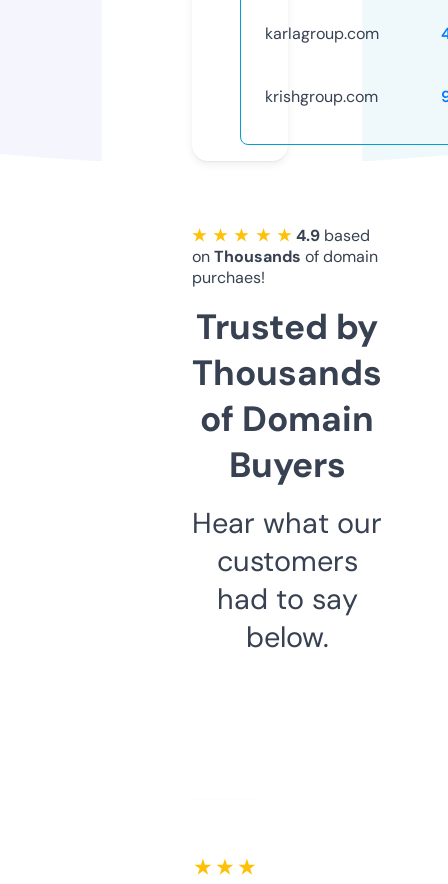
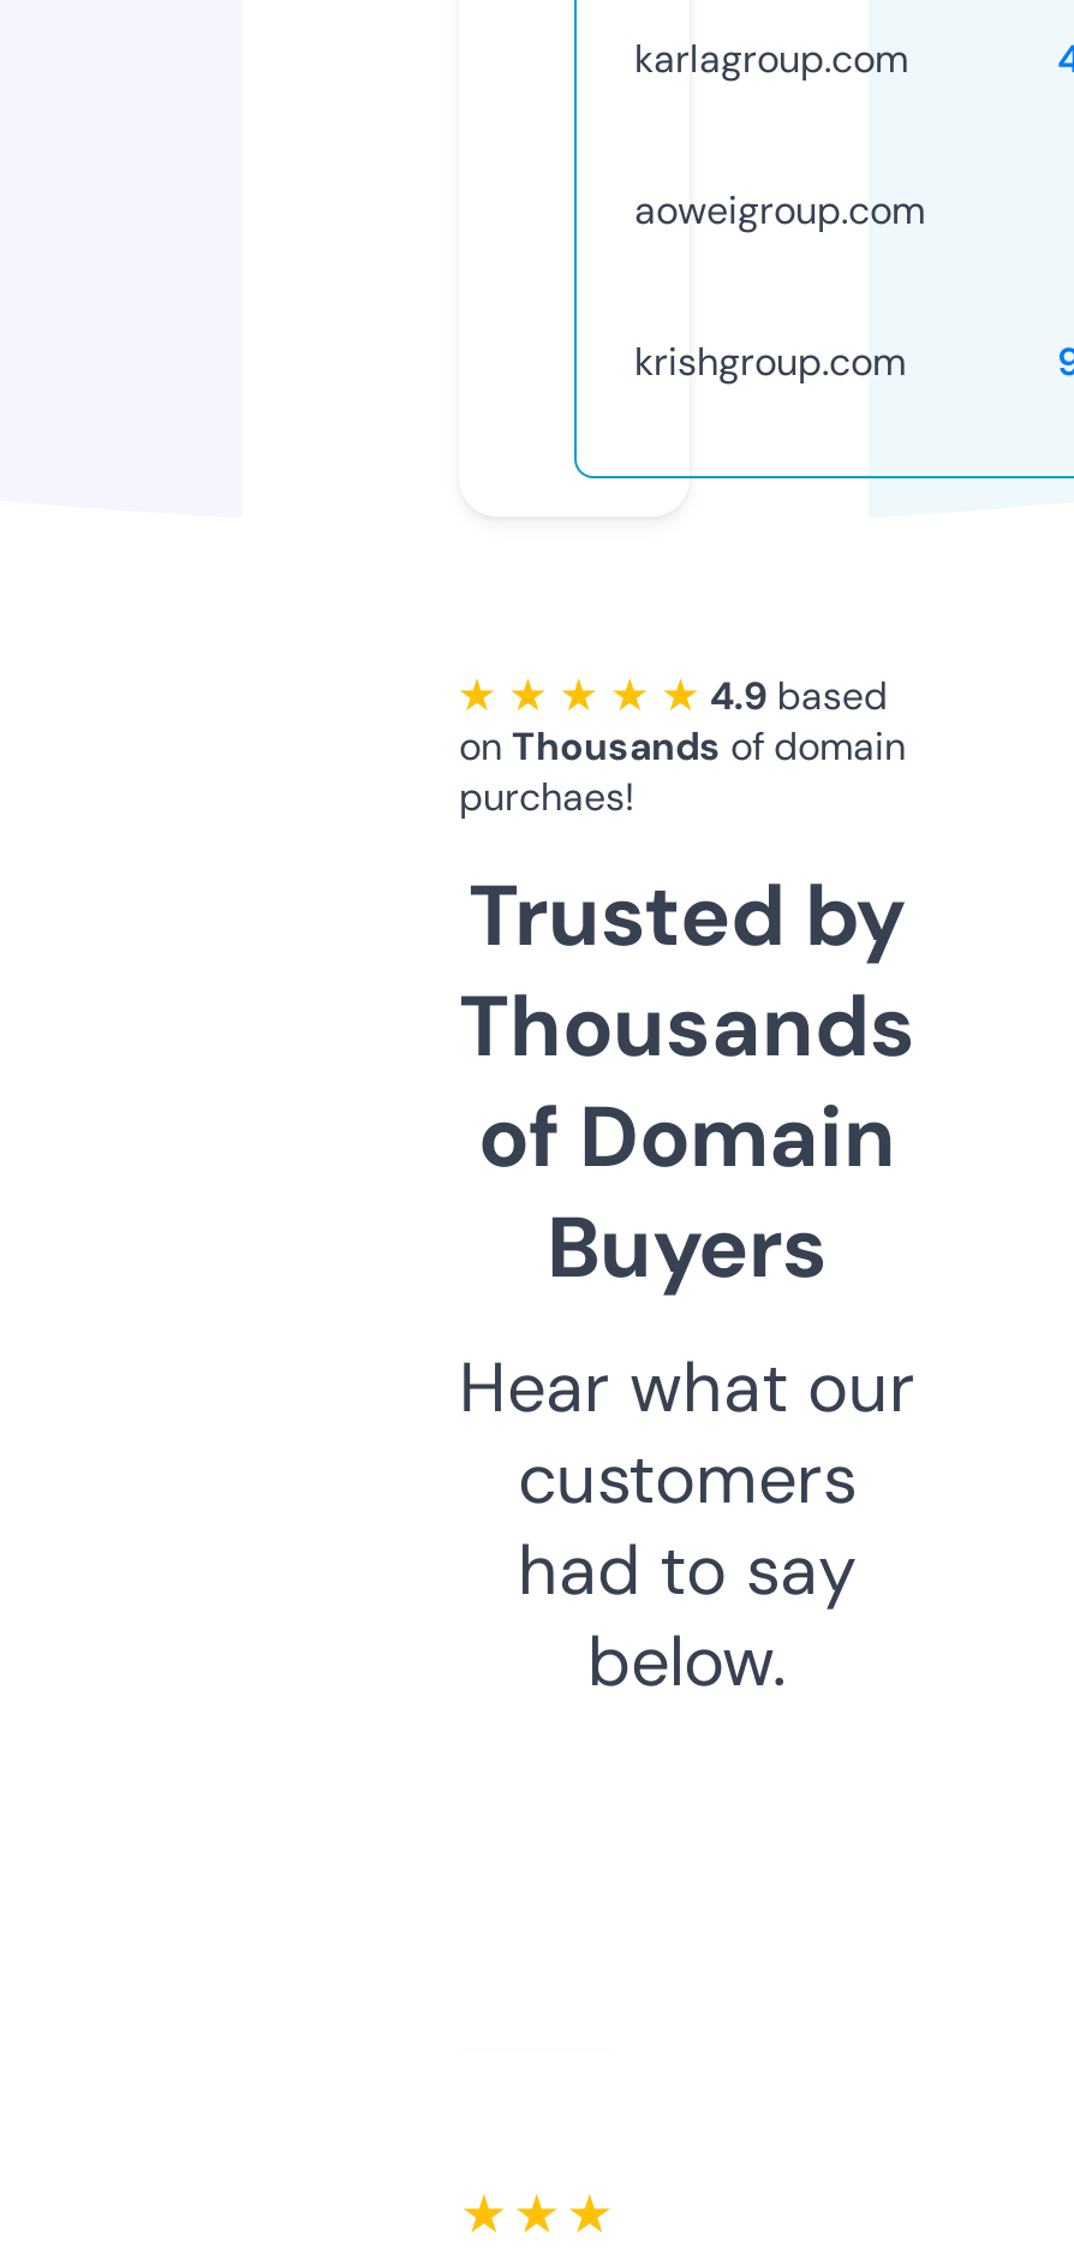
+ aoweigroup.com
